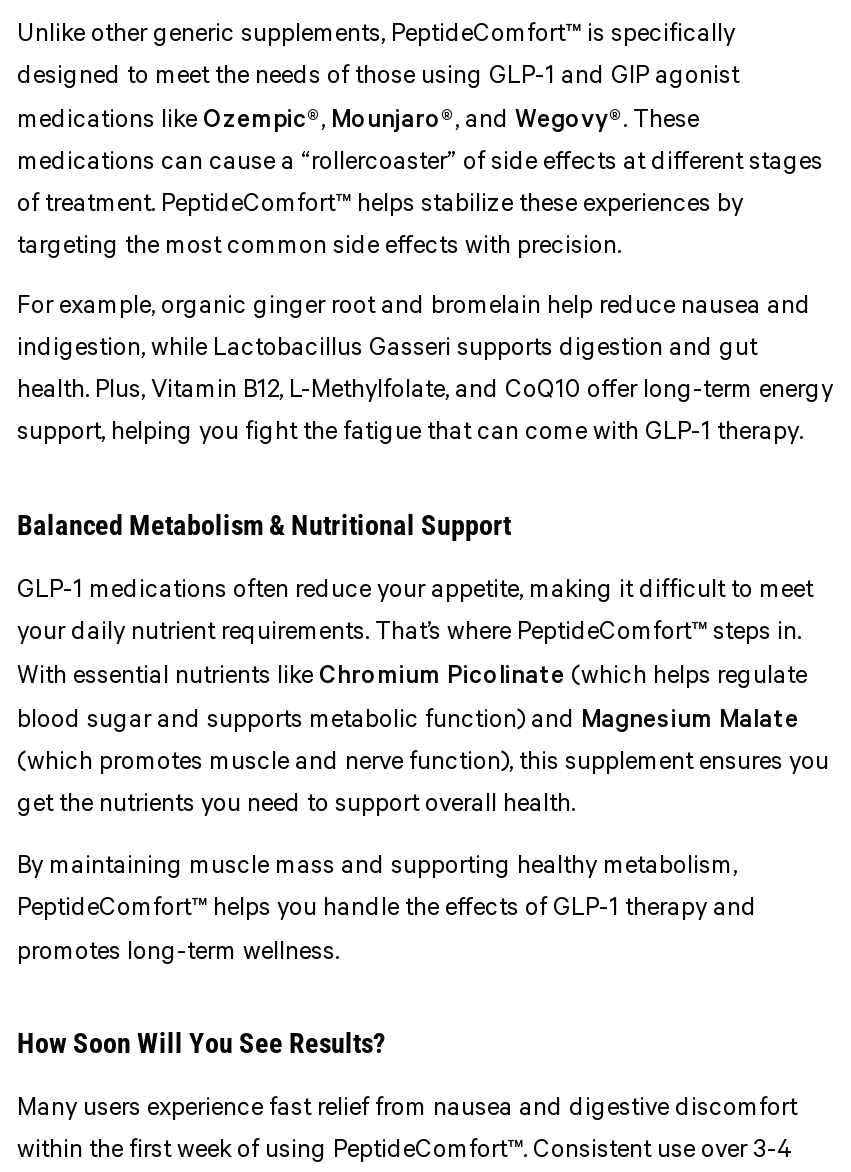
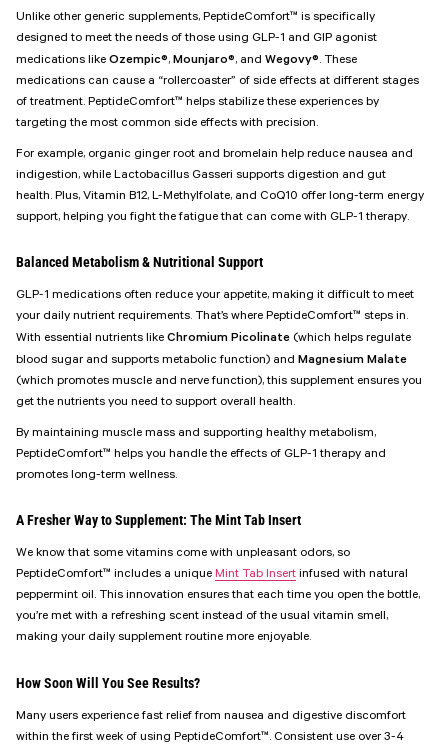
+ A Fresher Way to Supplement: The Mint Tab Insert
+ We know that some vitamins come with unpleasant odors, so
+ PeptideComfort™ includes a unique Mint Tab Insert infused with natural
+ peppermint oil. This innovation ensures that each time you open the bottle,
+ you’re met with a refreshing scent instead of the usual vitamin smell,
+ making your daily supplement routine more enjoyable.
